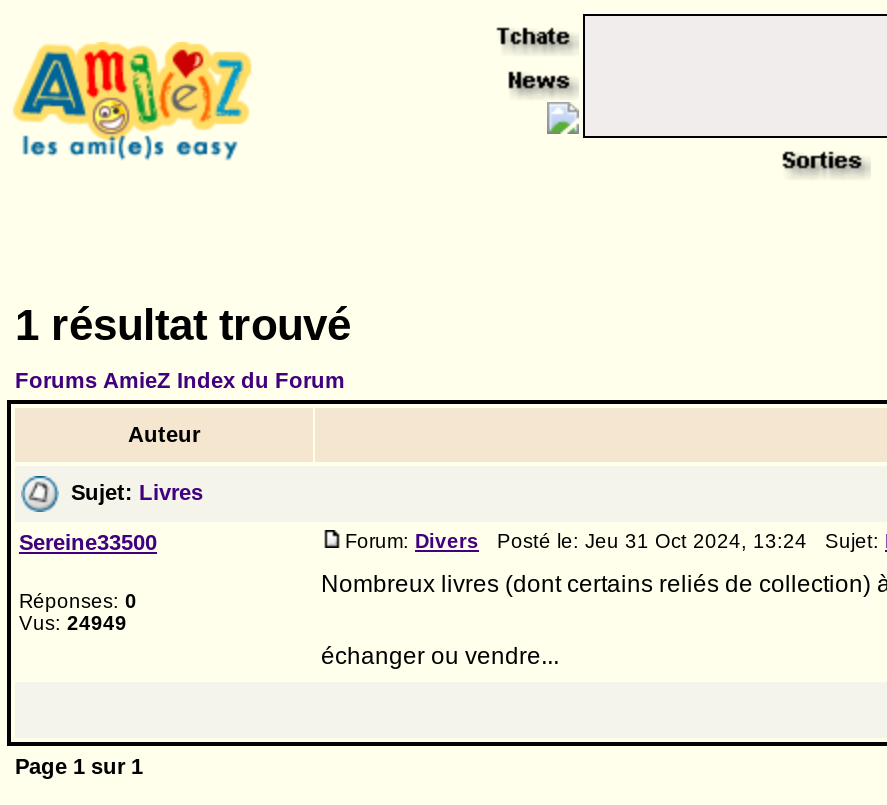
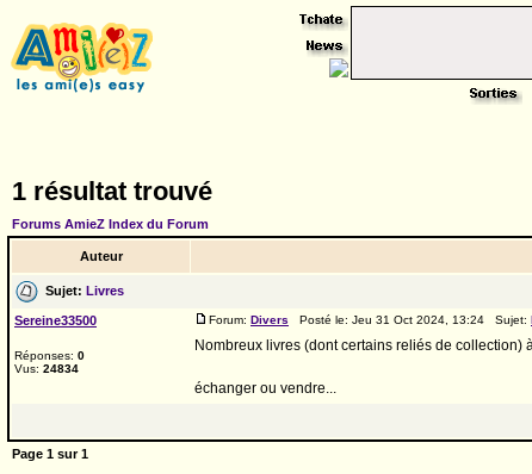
- Vus: 24949
+ Vus: 24834
